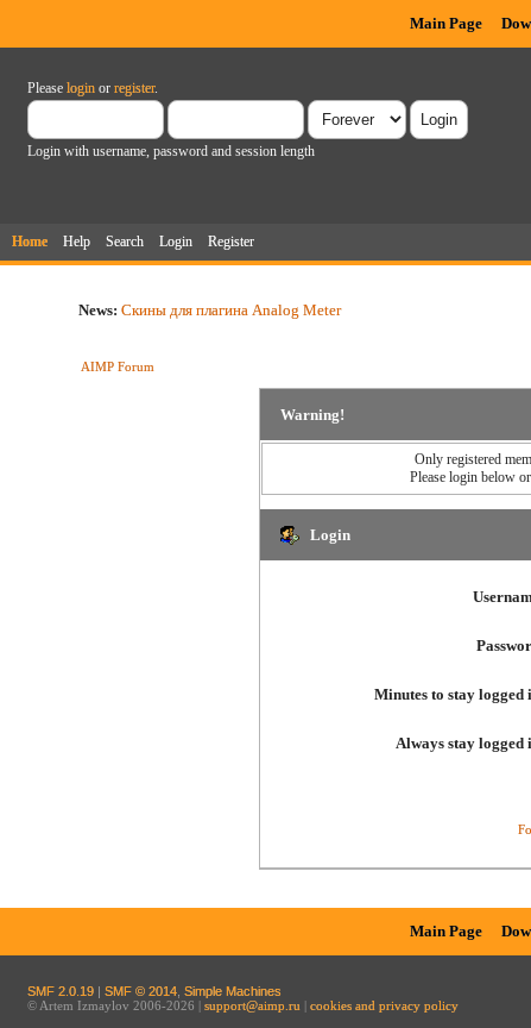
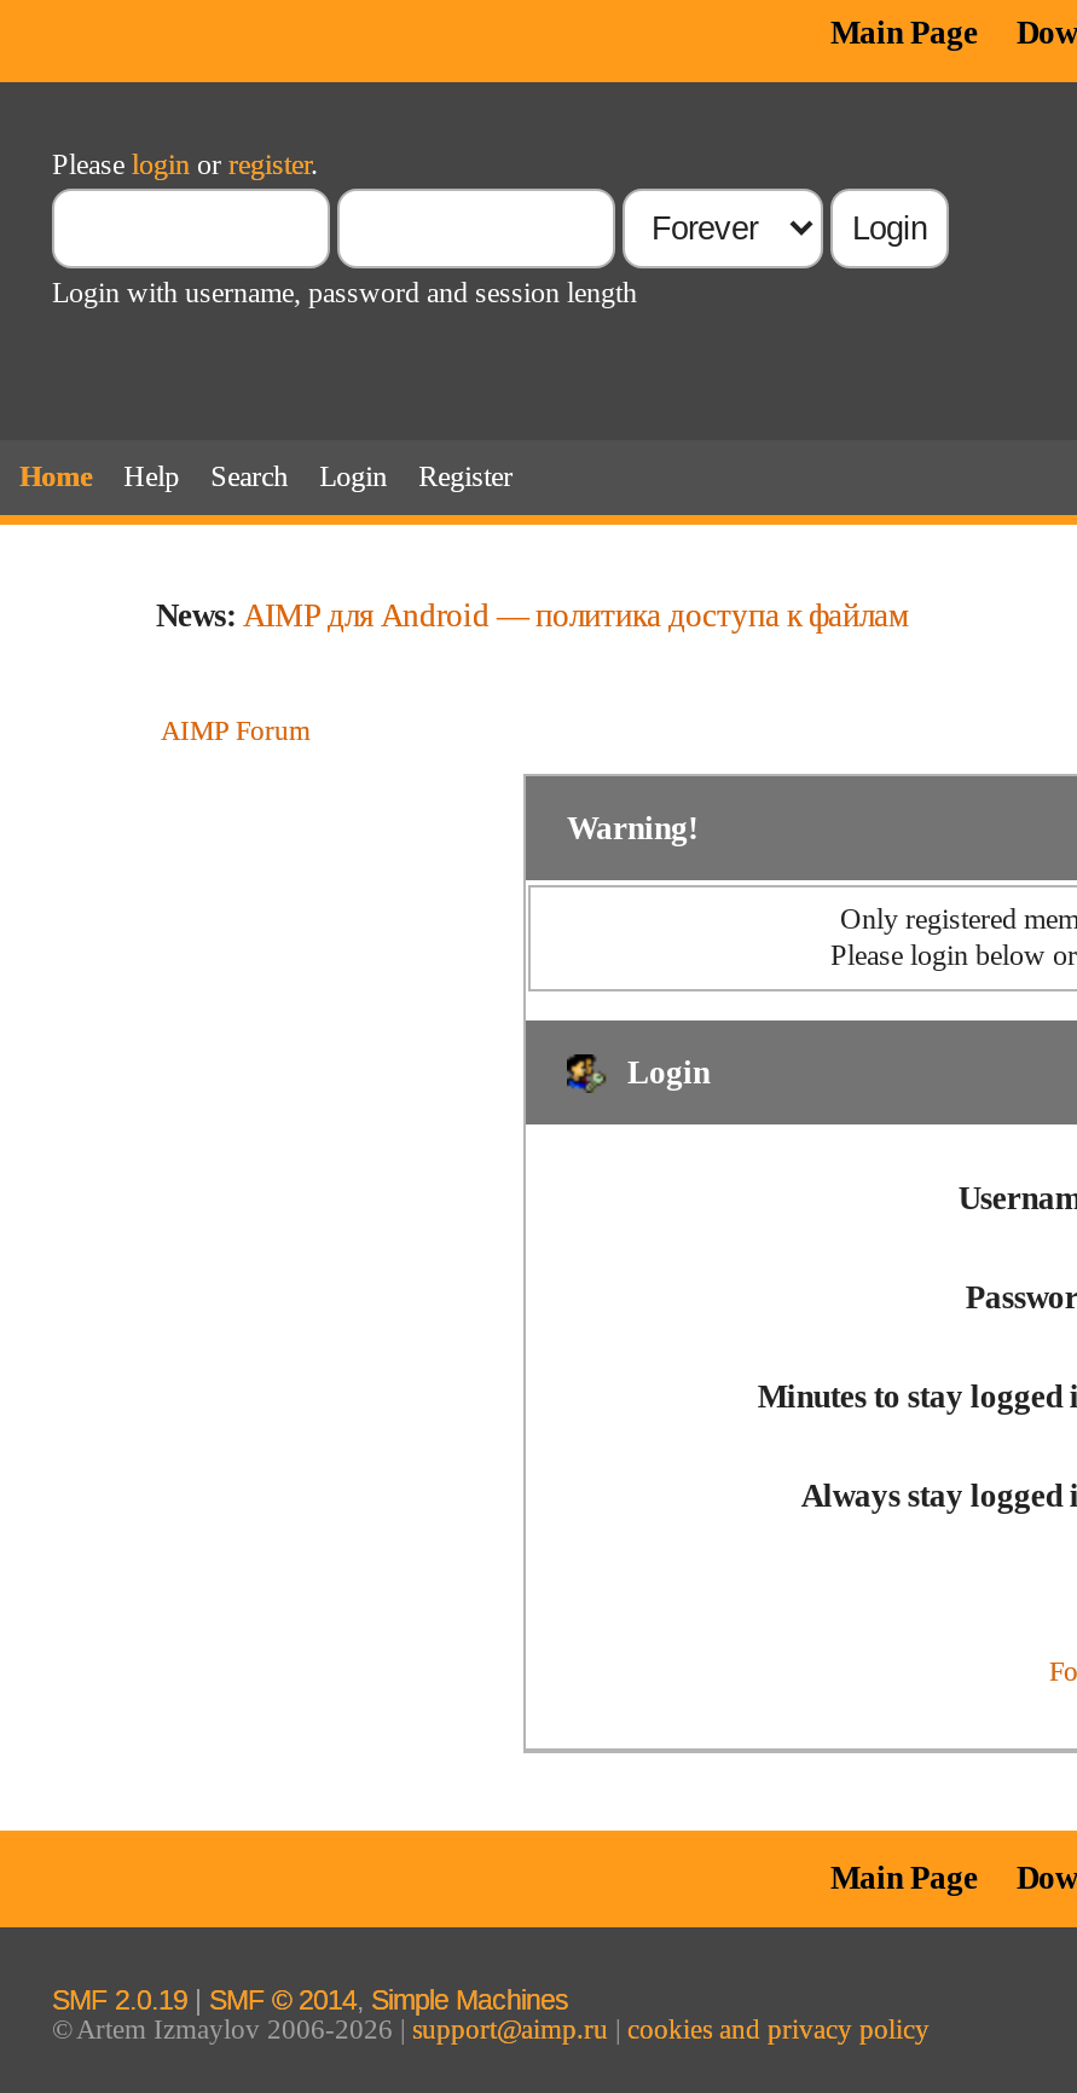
- News: Скины для плагина Analog Meter
+ News: AIMP для Android — политика доступа к файлам
